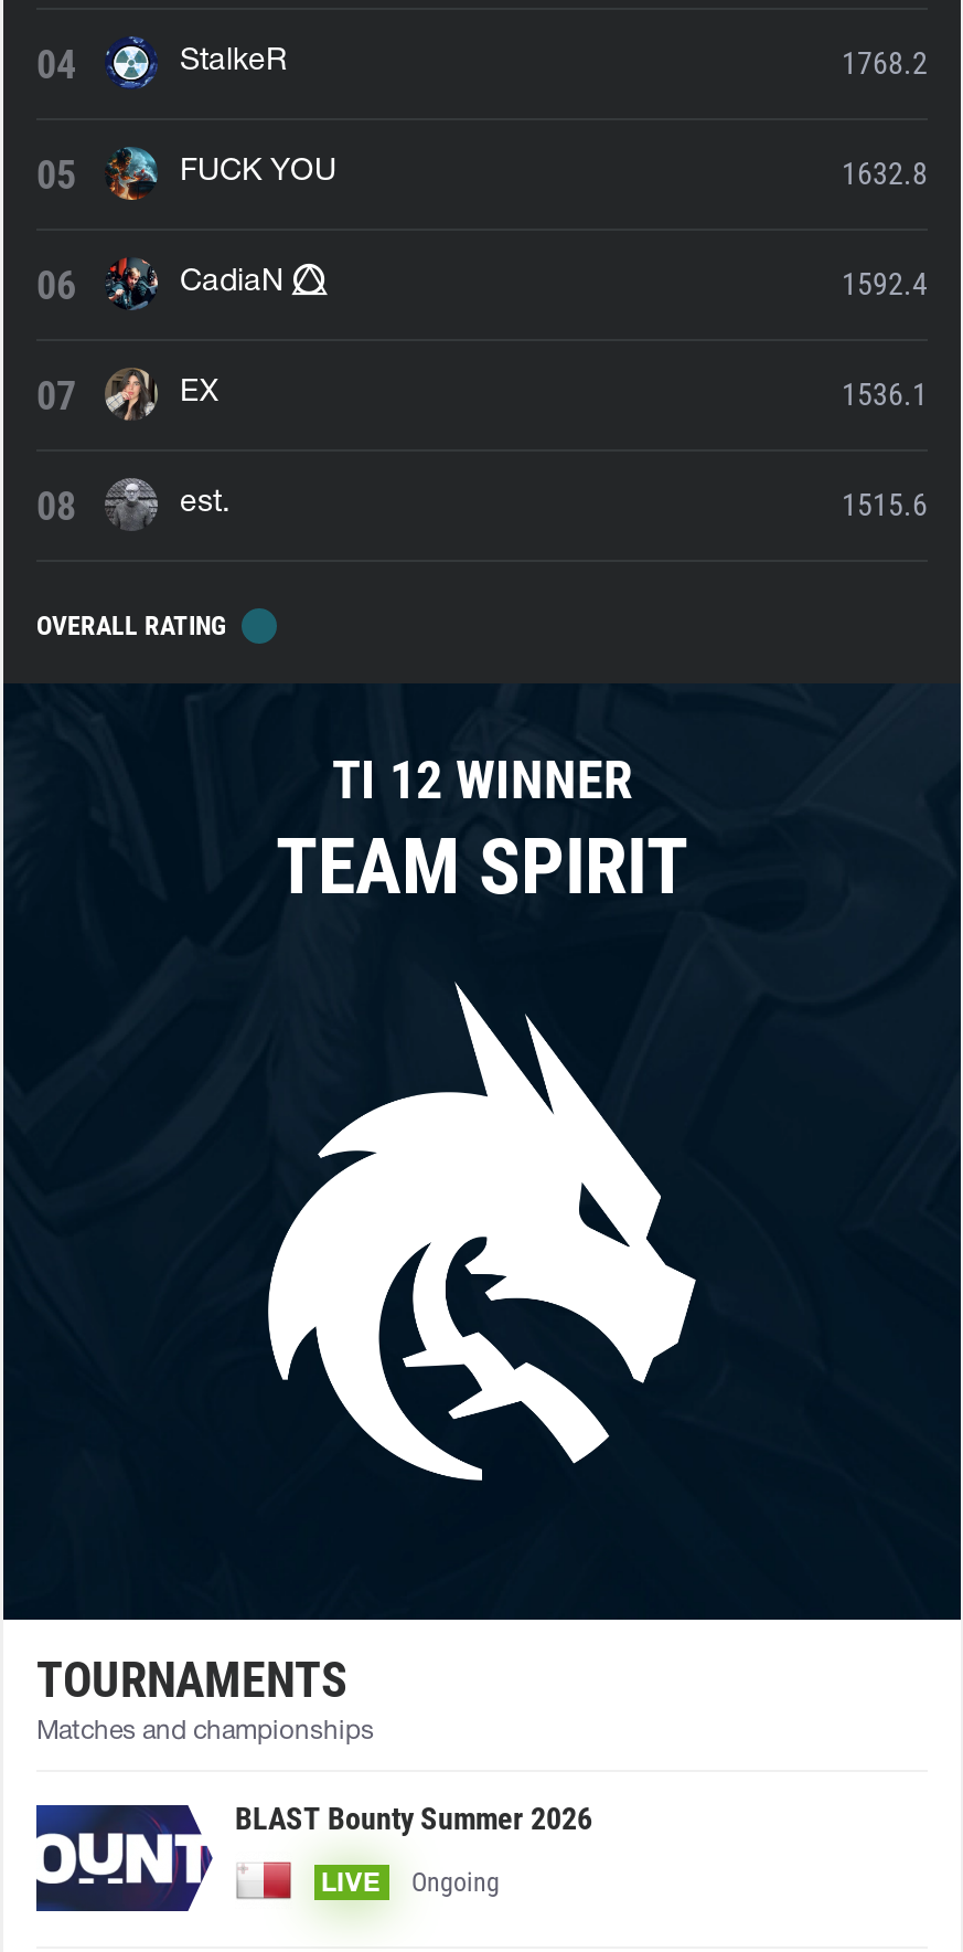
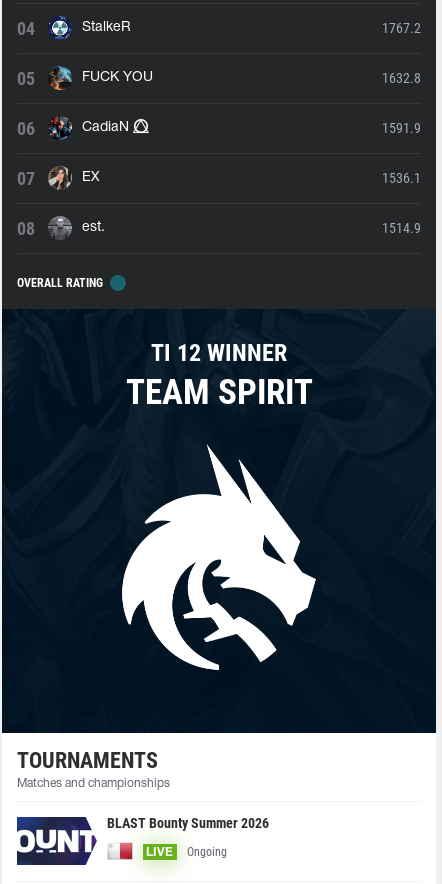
- 1768.2
+ 1767.2

- 1592.4
+ 1591.9

- 1515.6
+ 1514.9
